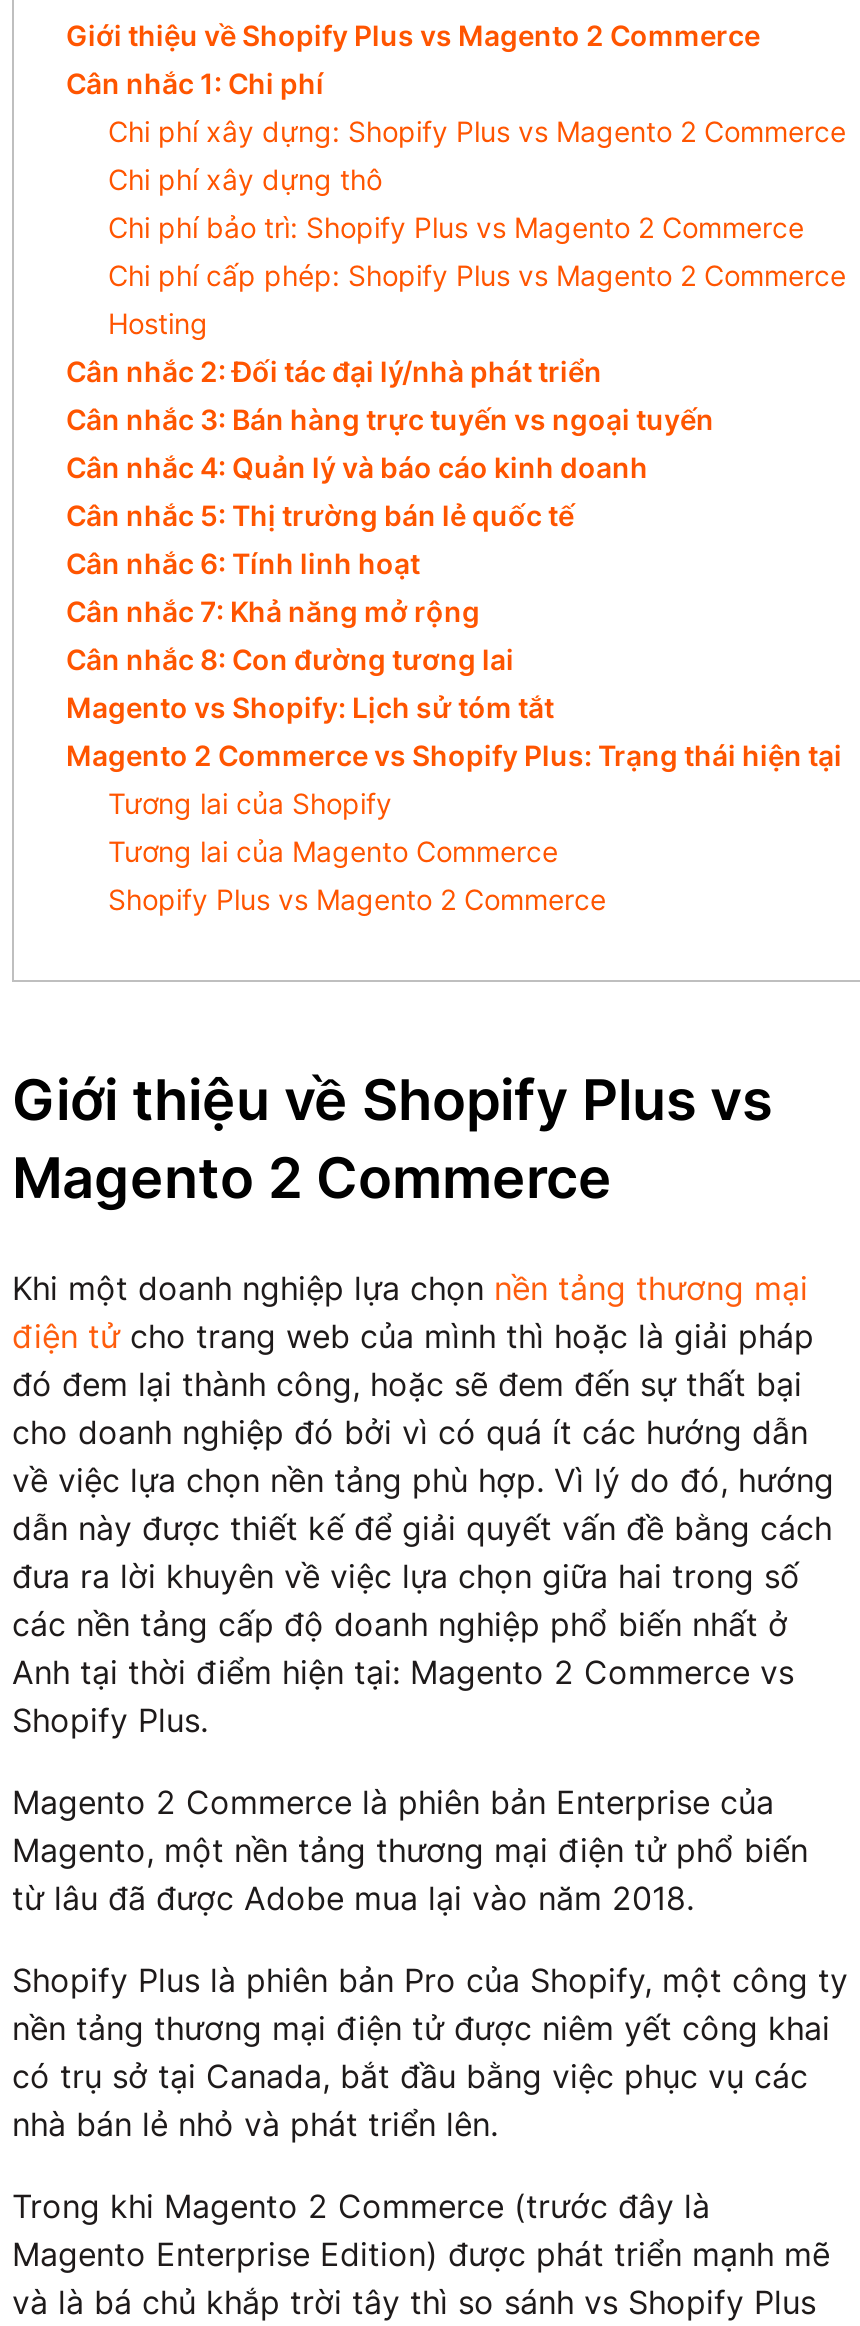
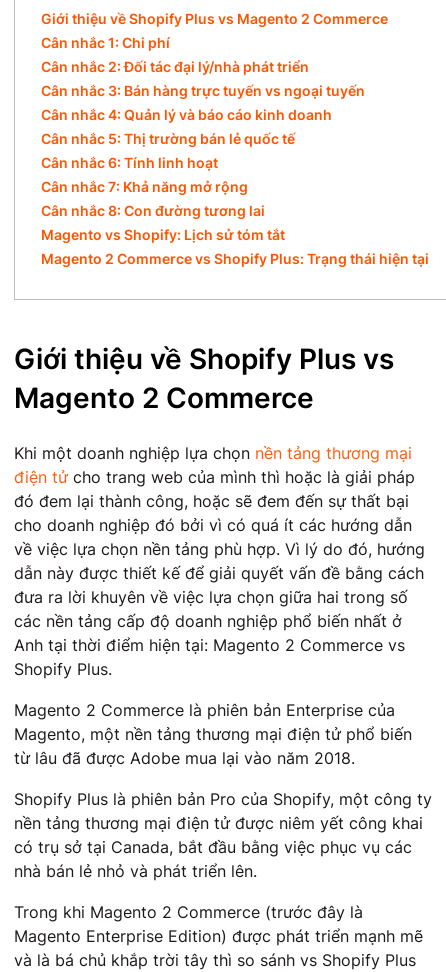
- Chi phí xây dựng: Shopify Plus vs Magento 2 Commerce
- Chi phí xây dựng thô
- Chi phí bảo trì: Shopify Plus vs Magento 2 Commerce
- Chi phí cấp phép: Shopify Plus vs Magento 2 Commerce
- Hosting

- Tương lai của Shopify
- Tương lai của Magento Commerce
- Shopify Plus vs Magento 2 Commerce
